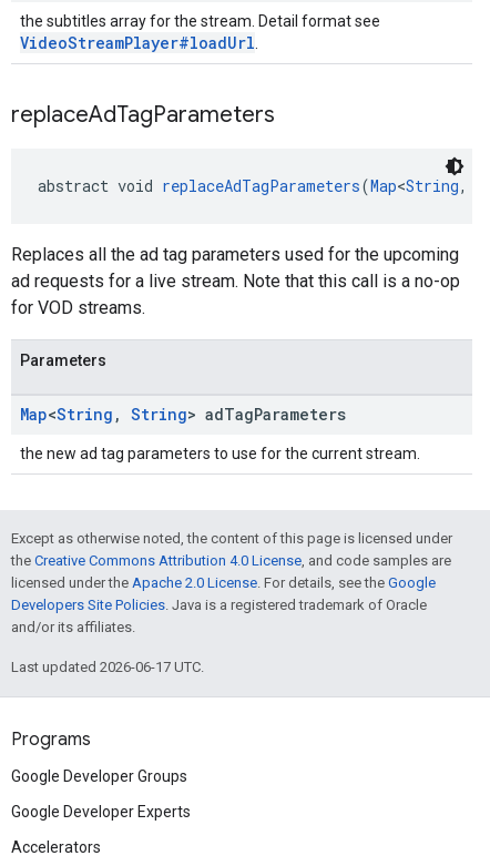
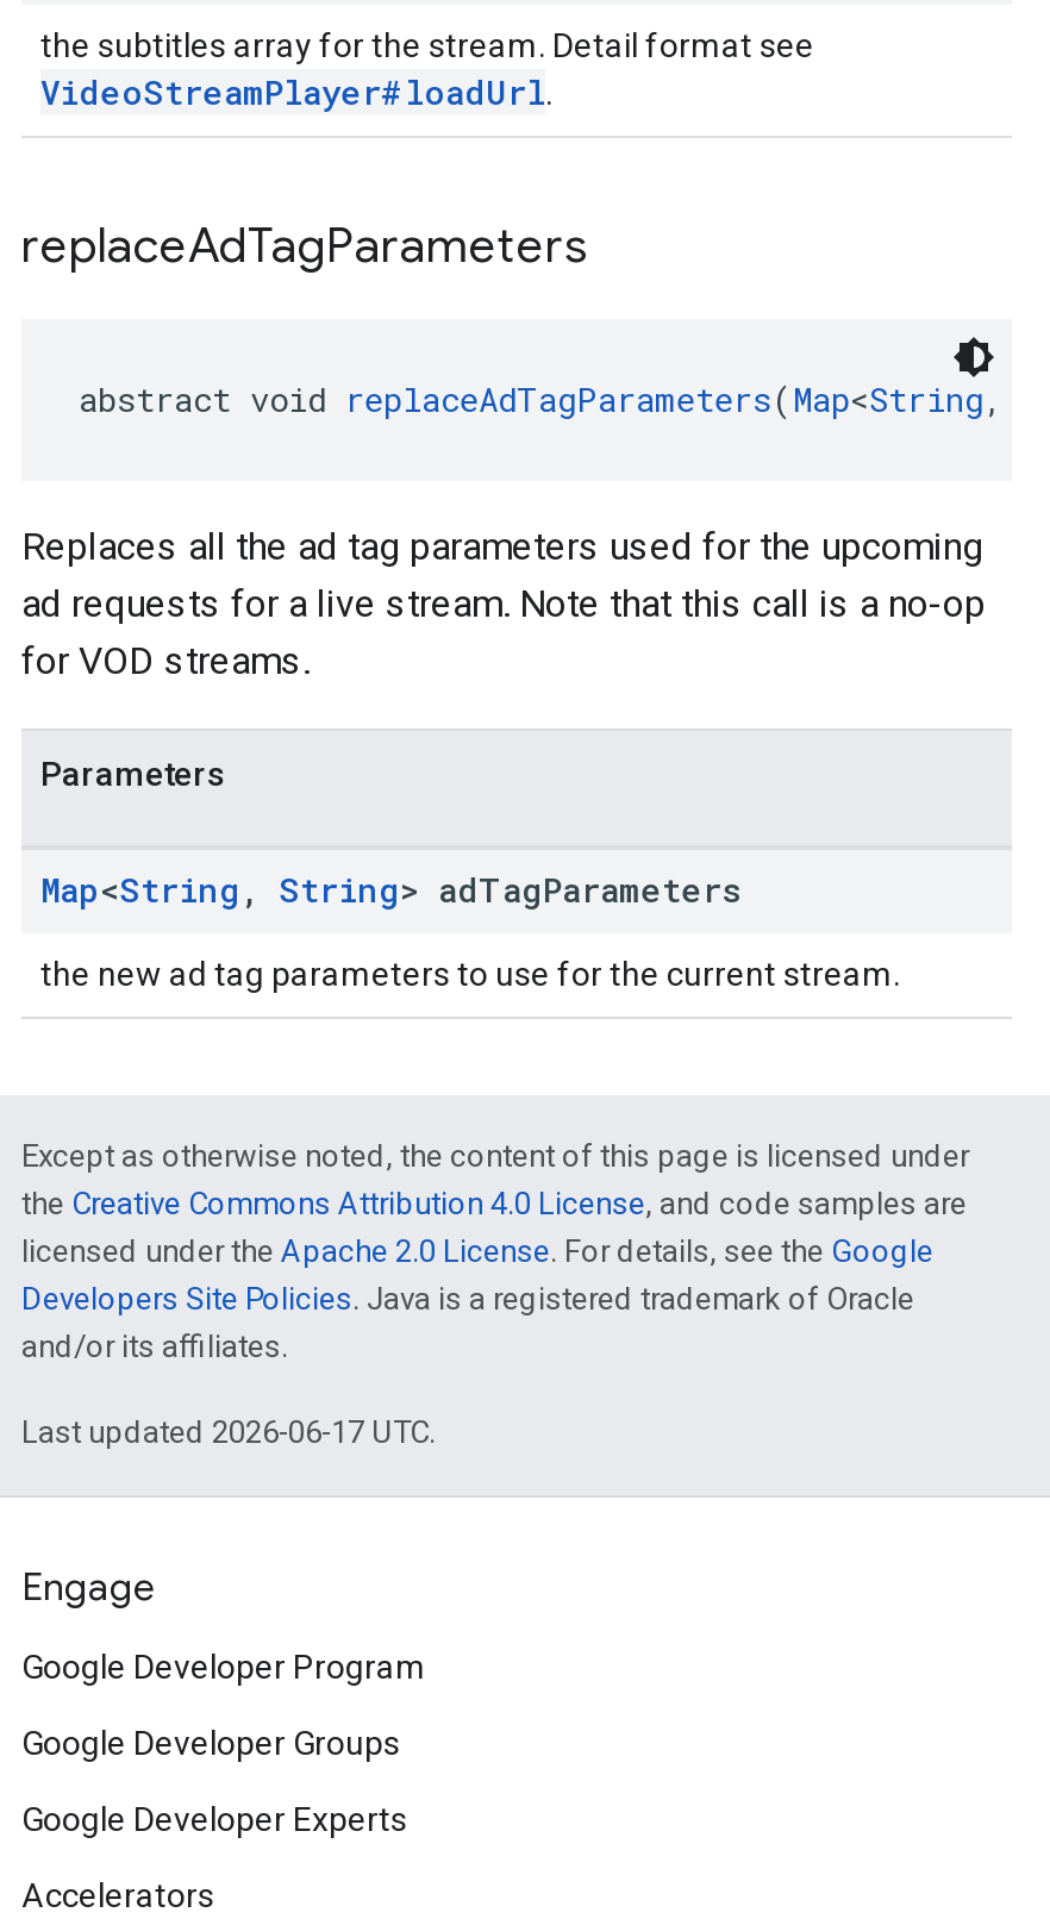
- Programs
+ Engage
+ Google Developer Program
